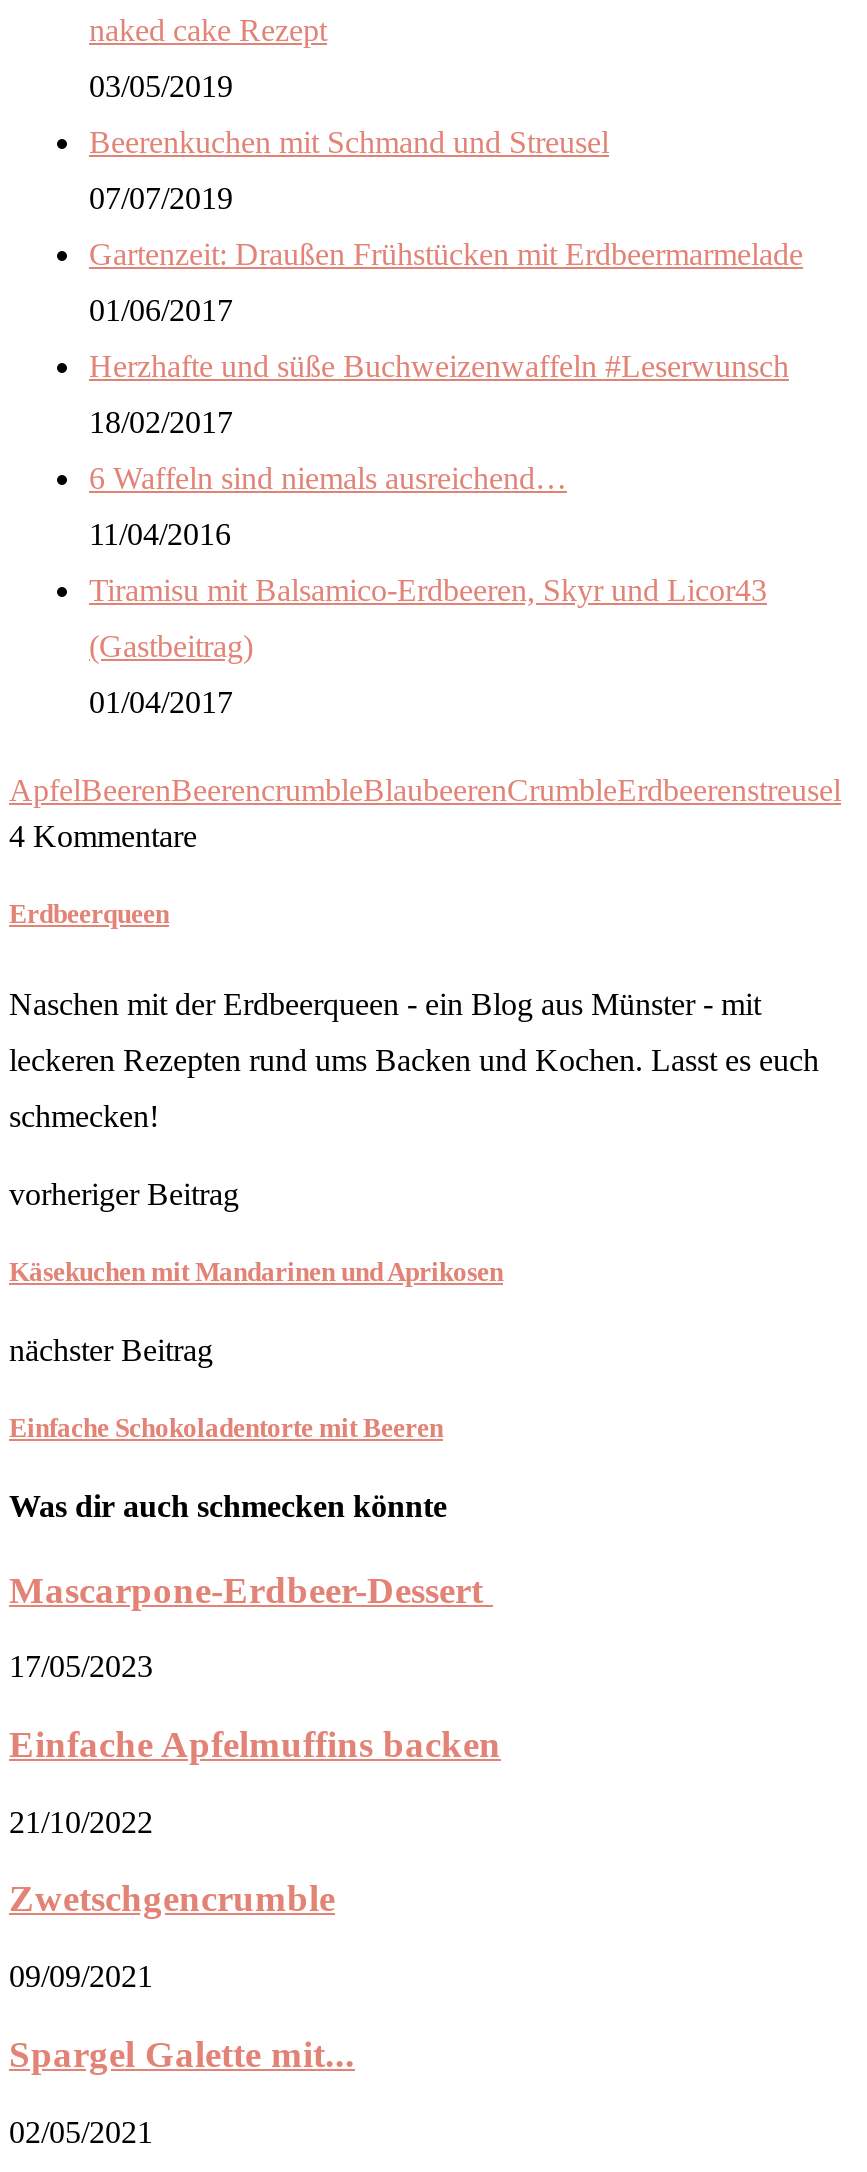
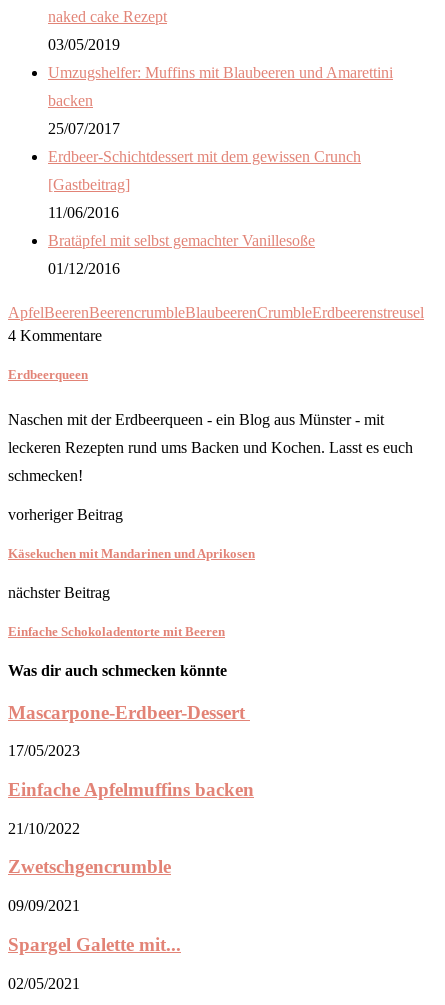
- Beerenkuchen mit Schmand und Streusel
- 07/07/2019
- Gartenzeit: Draußen Frühstücken mit Erdbeermarmelade
- 01/06/2017
- Herzhafte und süße Buchweizenwaffeln #Leserwunsch
- 18/02/2017
- 6 Waffeln sind niemals ausreichend…
- 11/04/2016
- Tiramisu mit Balsamico-Erdbeeren, Skyr und Licor43
- (Gastbeitrag)
- 01/04/2017
+ Umzugshelfer: Muffins mit Blaubeeren und Amarettini
+ backen
+ 25/07/2017
+ Erdbeer-Schichtdessert mit dem gewissen Crunch
+ [Gastbeitrag]
+ 11/06/2016
+ Bratäpfel mit selbst gemachter Vanillesoße
+ 01/12/2016
